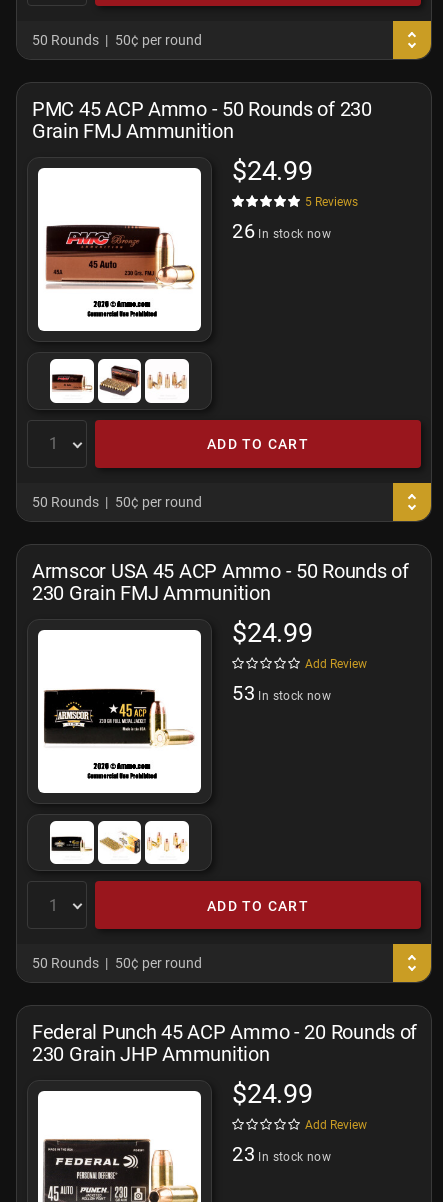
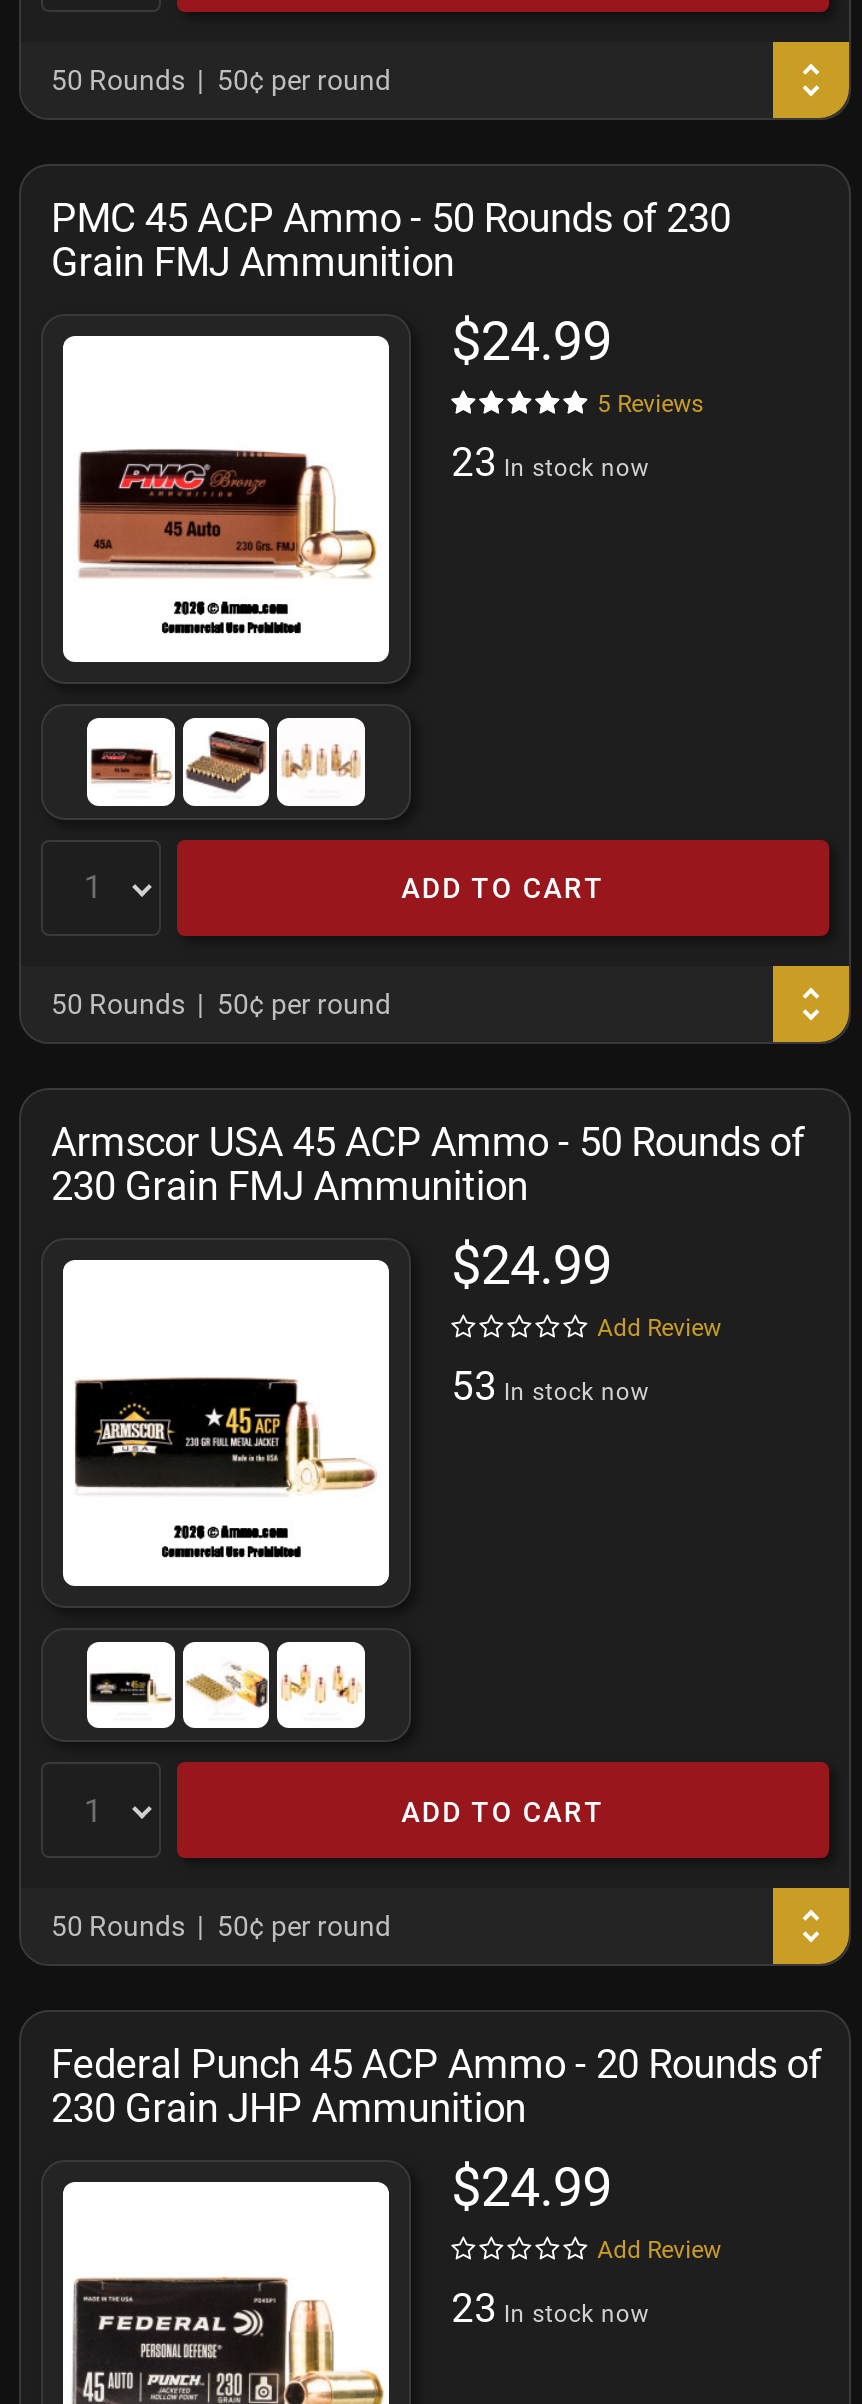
- 26 In stock now
+ 23 In stock now
